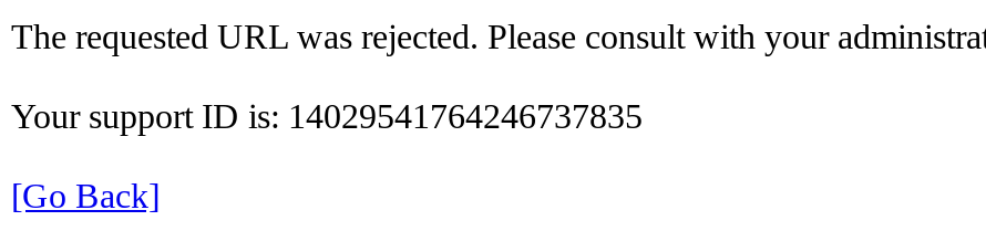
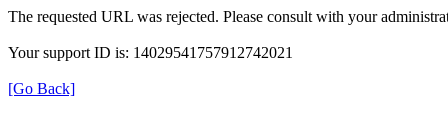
- Your support ID is: 14029541764246737835
+ Your support ID is: 14029541757912742021
